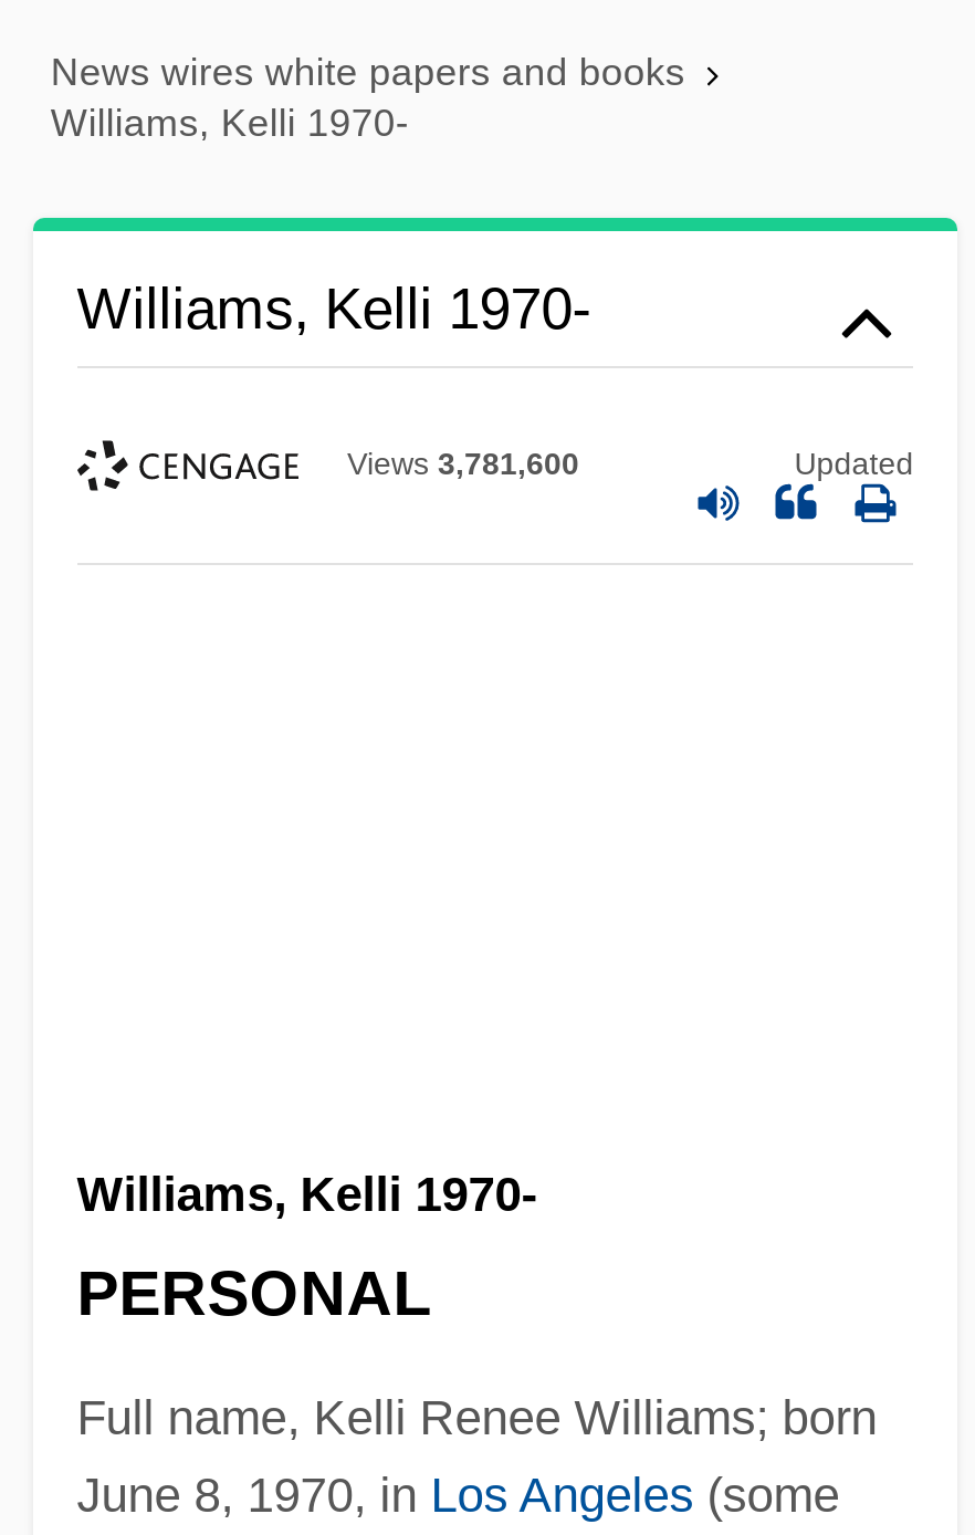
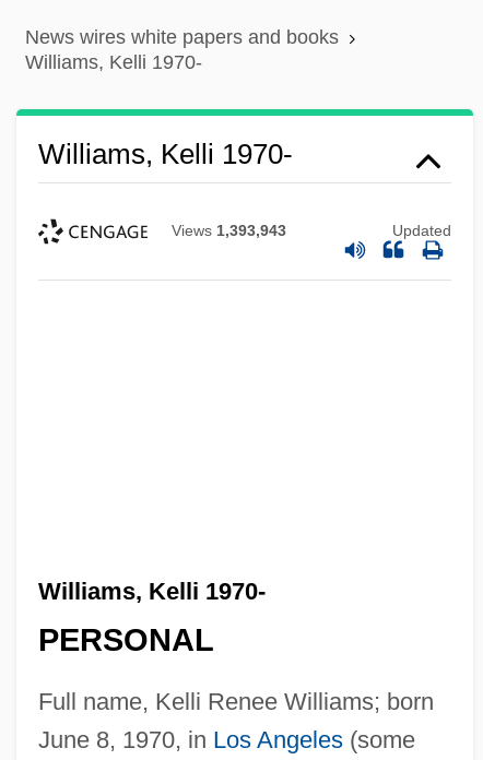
- Views 3,781,600
+ Views 1,393,943
